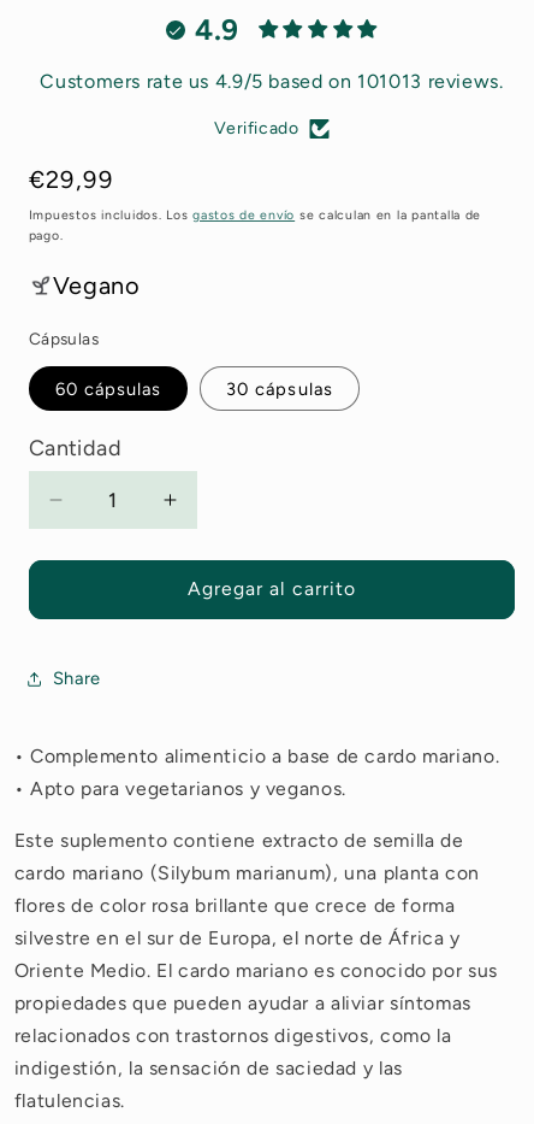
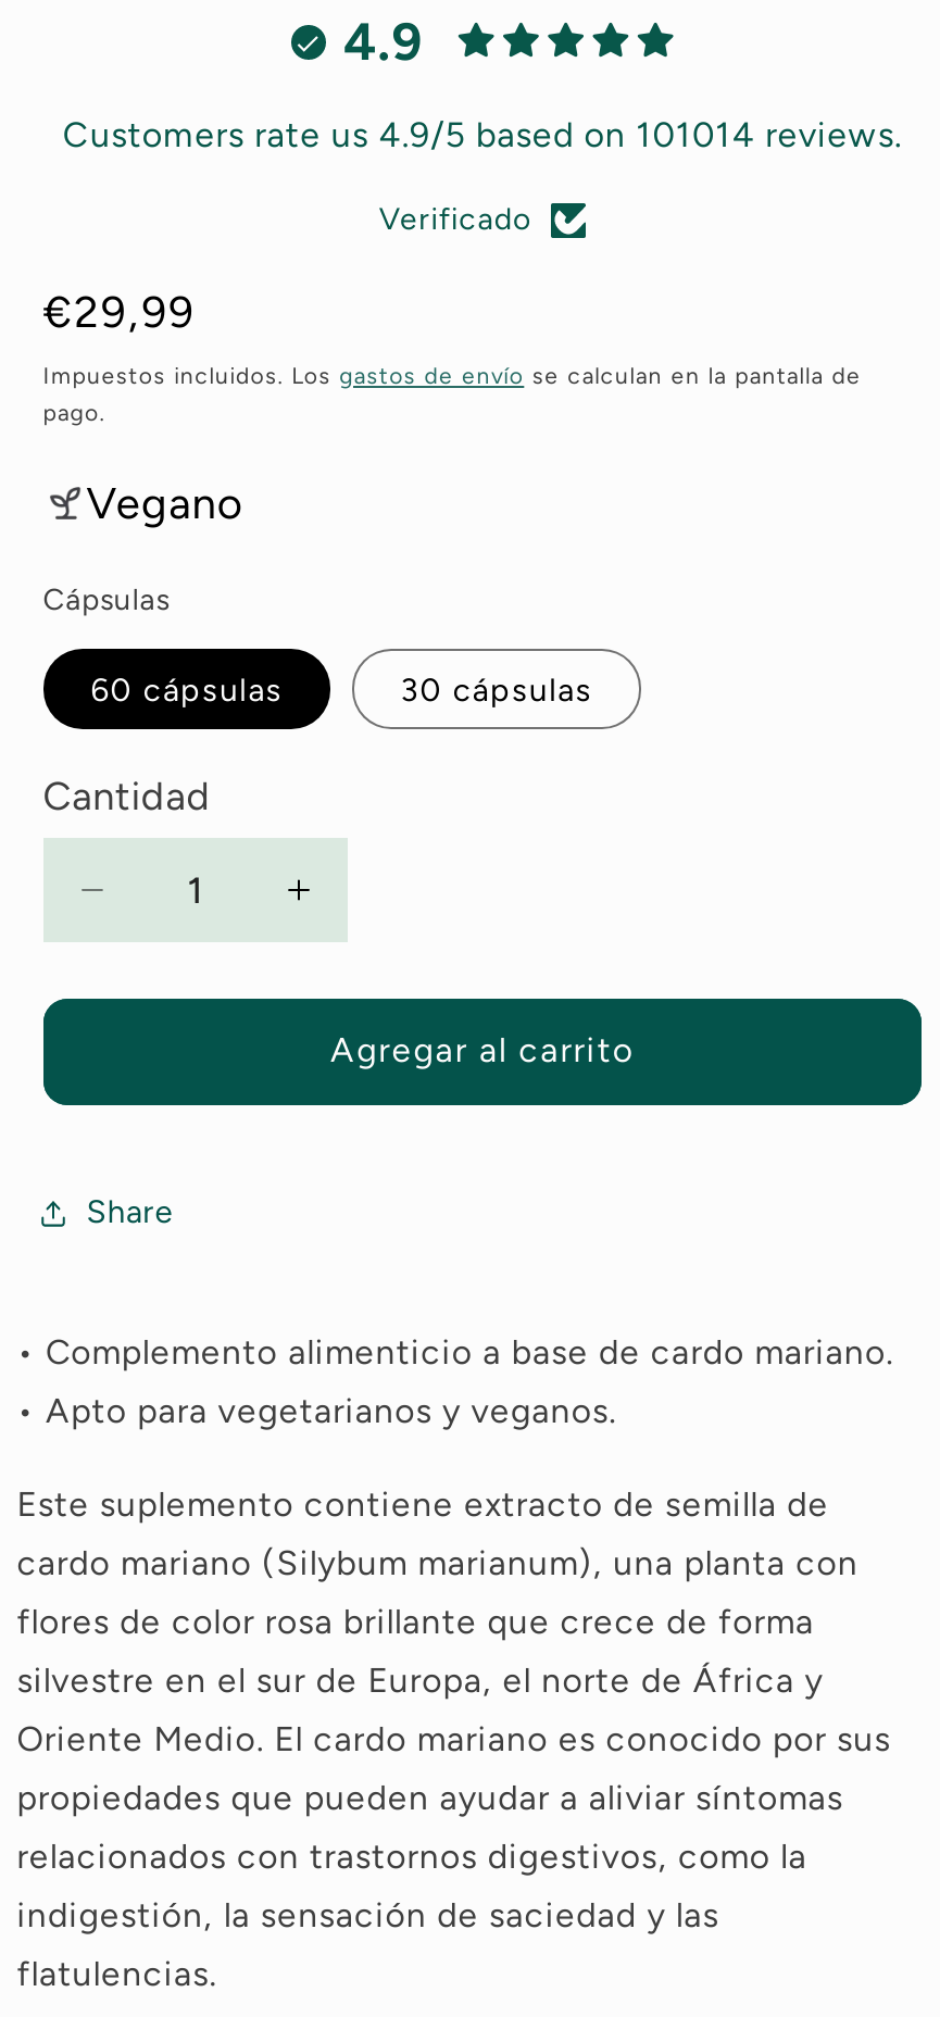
- Customers rate us 4.9/5 based on 101013 reviews.
+ Customers rate us 4.9/5 based on 101014 reviews.
